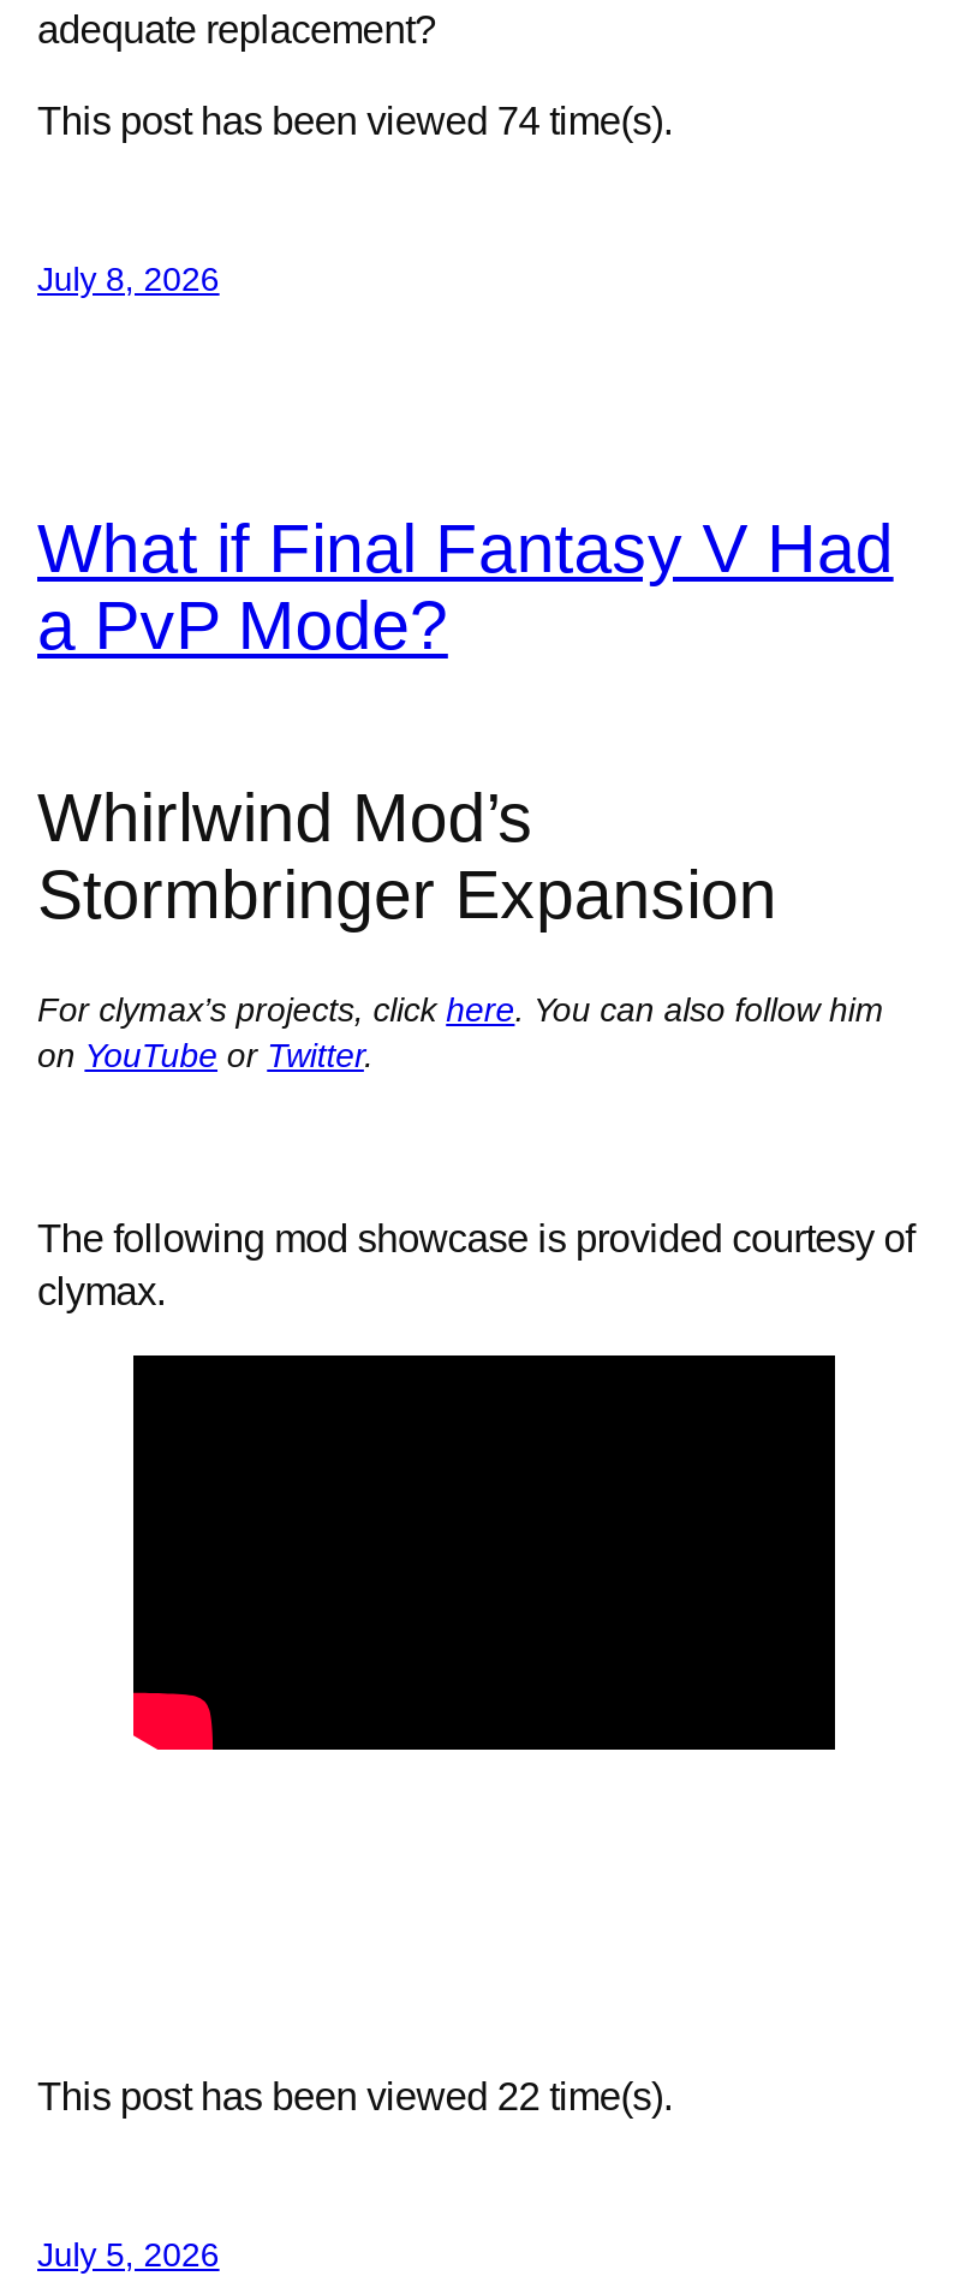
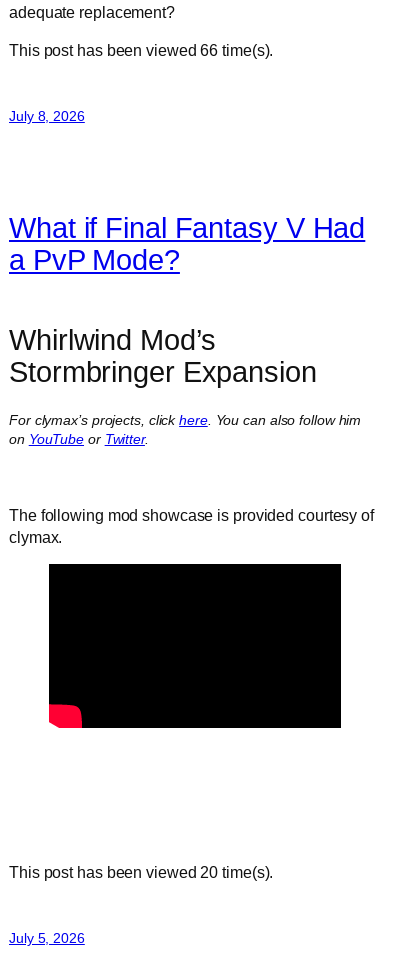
- This post has been viewed 74 time(s).
+ This post has been viewed 66 time(s).

- This post has been viewed 22 time(s).
+ This post has been viewed 20 time(s).
